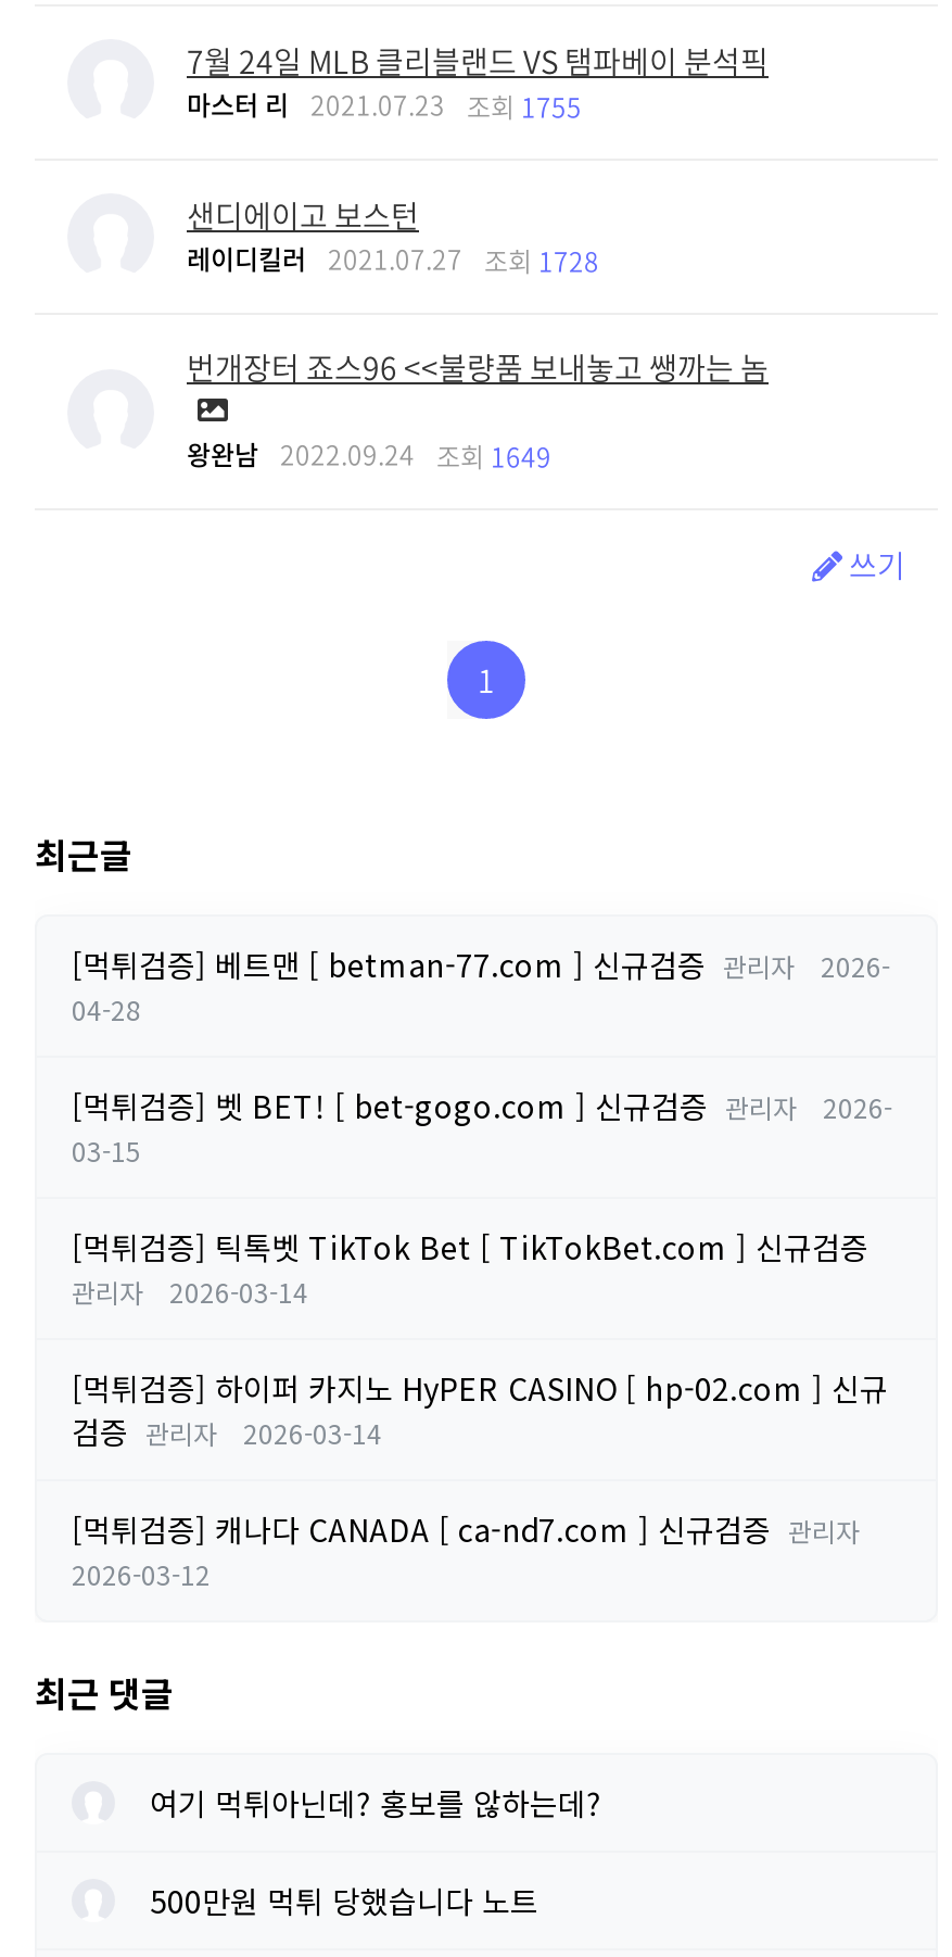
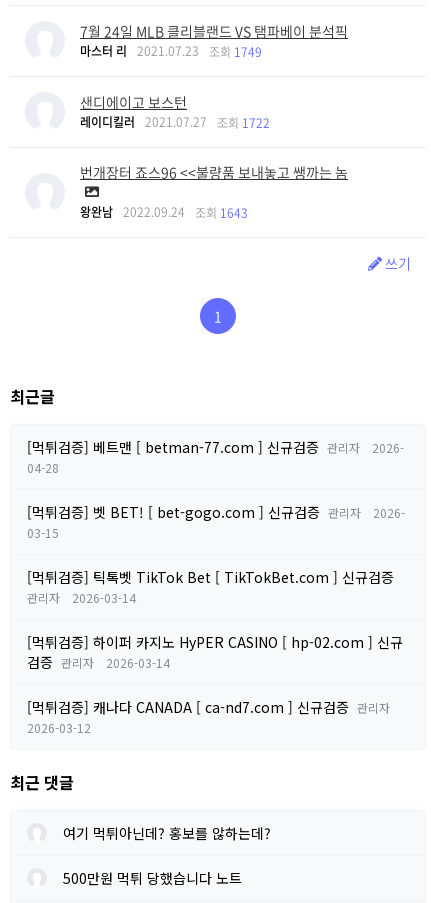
- 마스터 리 2021.07.23 조회 1755
+ 마스터 리 2021.07.23 조회 1749

- 레이디킬러 2021.07.27 조회 1728
+ 레이디킬러 2021.07.27 조회 1722

- 왕완남 2022.09.24 조회 1649
+ 왕완남 2022.09.24 조회 1643
